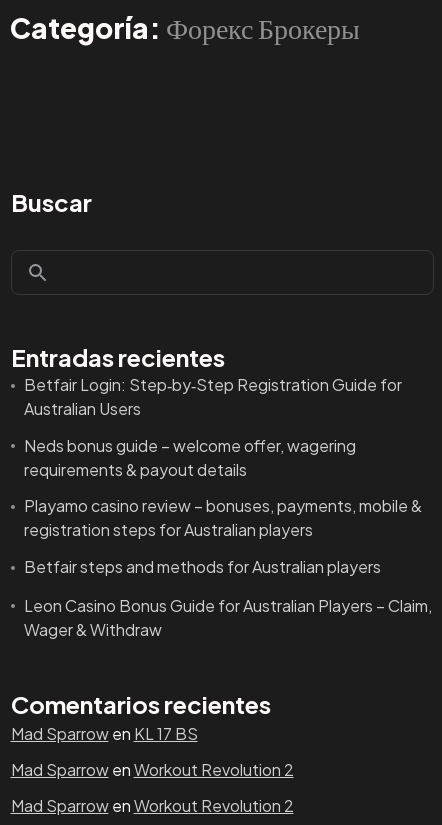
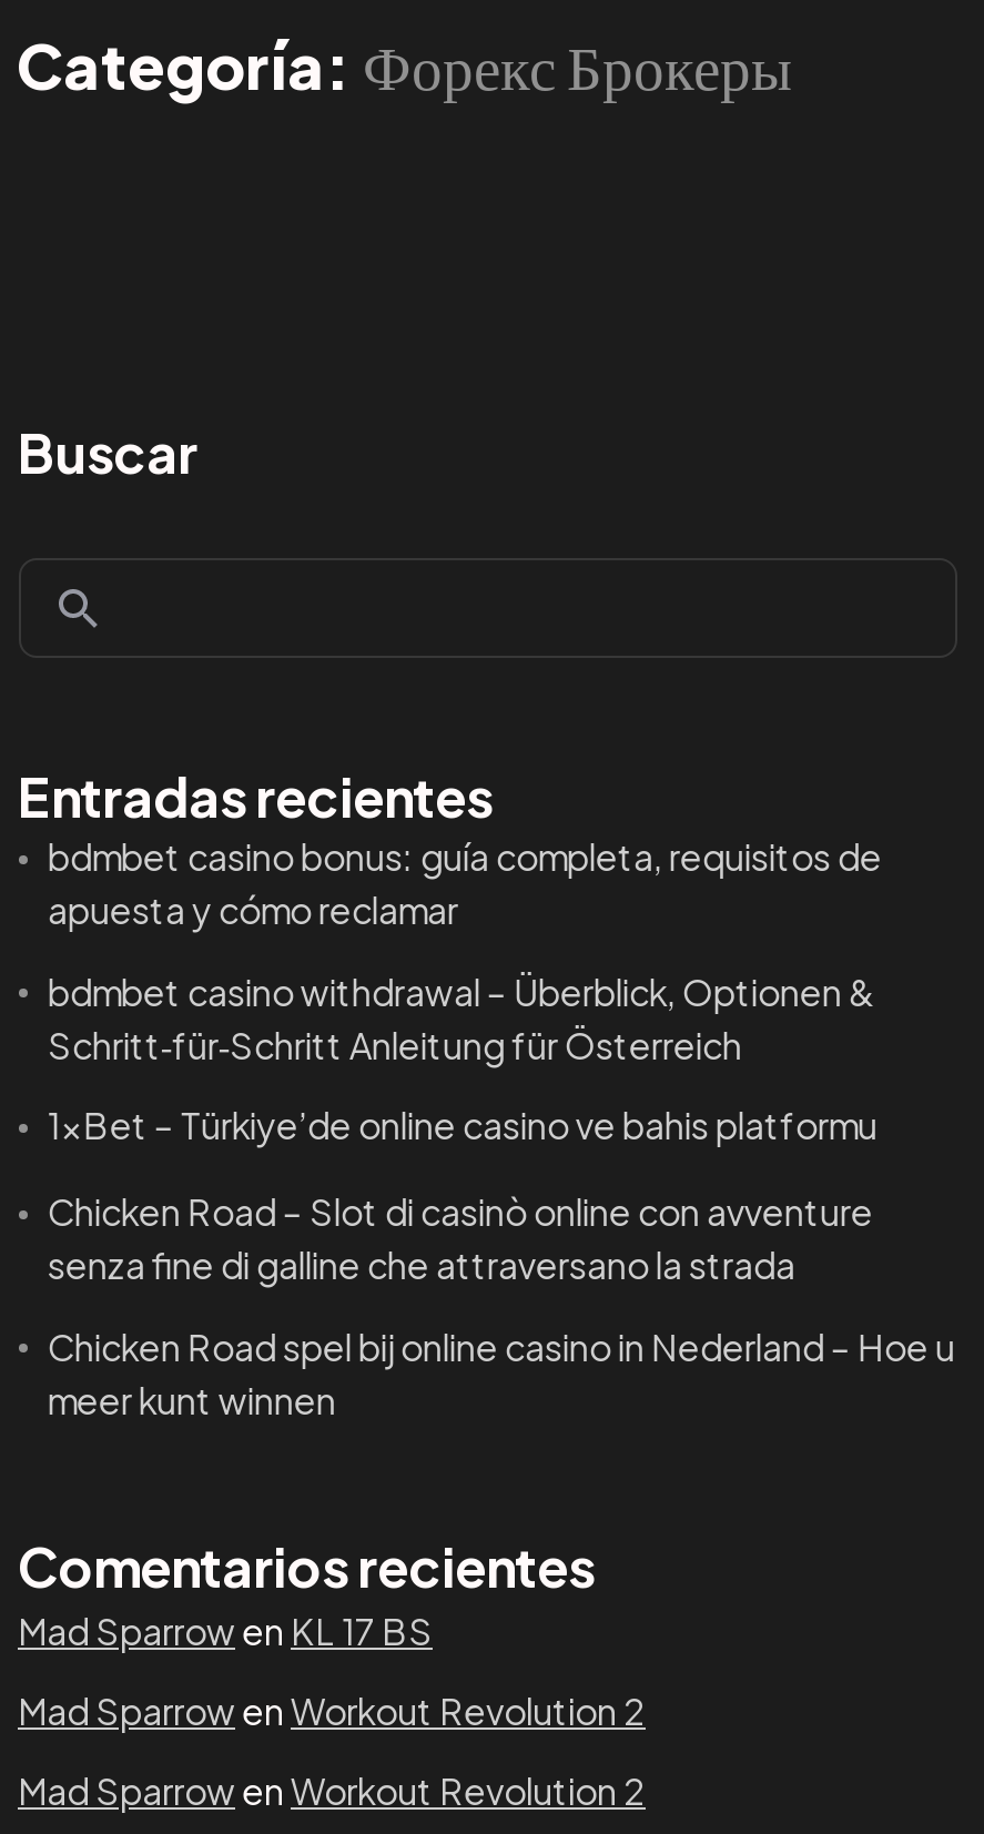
- Betfair Login: Step‑by‑Step Registration Guide for
- Australian Users
+ bdmbet casino bonus: guía completa, requisitos de
+ apuesta y cómo reclamar

- Neds bonus guide – welcome offer, wagering
- requirements & payout details
+ bdmbet casino withdrawal – Überblick, Optionen &
+ Schritt‑für‑Schritt Anleitung für Österreich

- Playamo casino review – bonuses, payments, mobile &
- registration steps for Australian players
+ 1xBet – Türkiye’de online casino ve bahis platformu

- Betfair steps and methods for Australian players
+ Chicken Road – Slot di casinò online con avventure
+ senza fine di galline che attraversano la strada

- Leon Casino Bonus Guide for Australian Players – Claim,
- Wager & Withdraw
+ Chicken Road spel bij online casino in Nederland – Hoe u
+ meer kunt winnen
